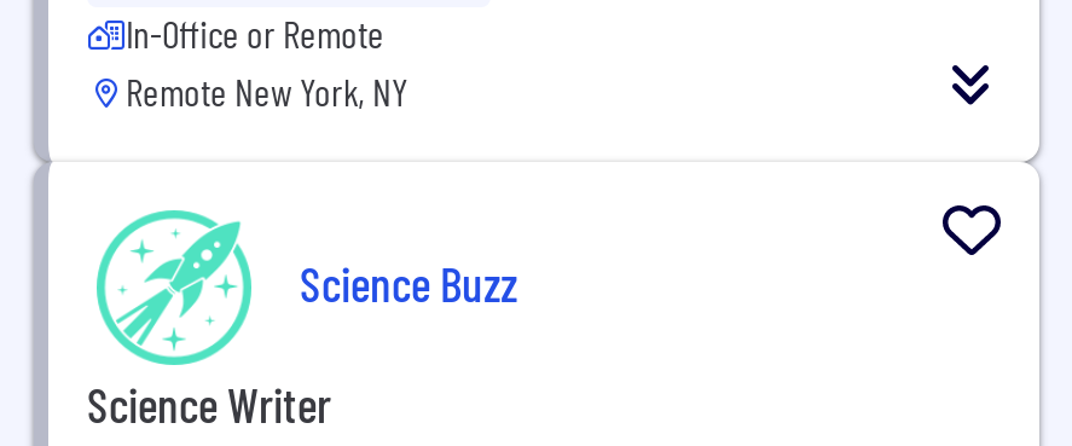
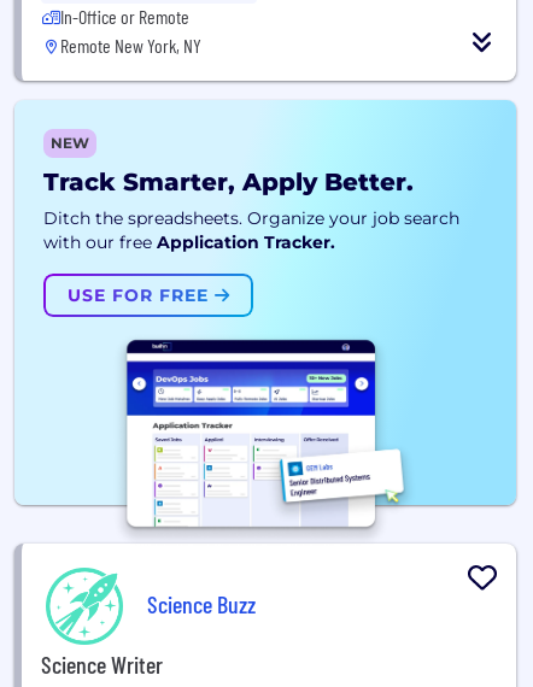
+ [image]
+ NEW
+ Track Smarter, Apply Better.
+ Ditch the spreadsheets. Organize your job search
+ with our free Application Tracker.
+ USE FOR FREE
